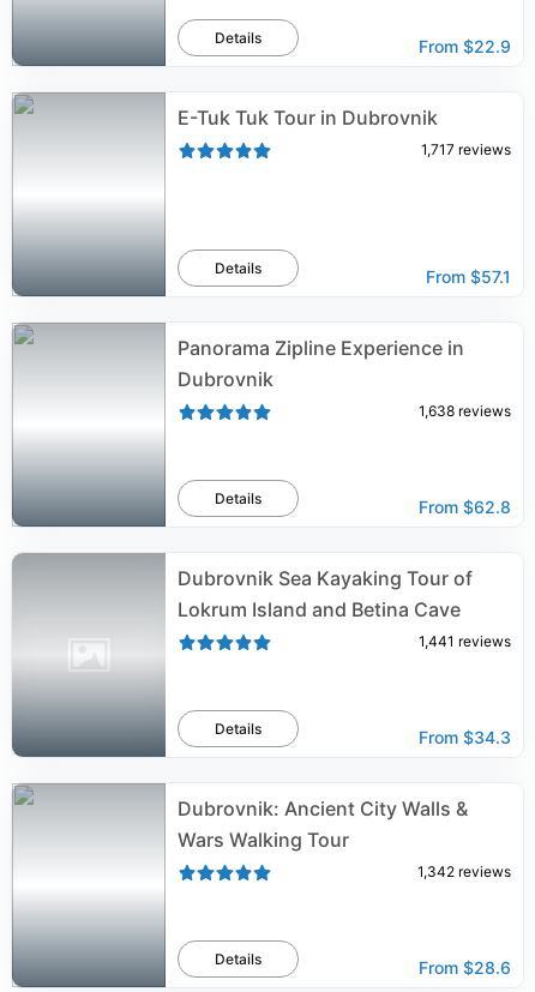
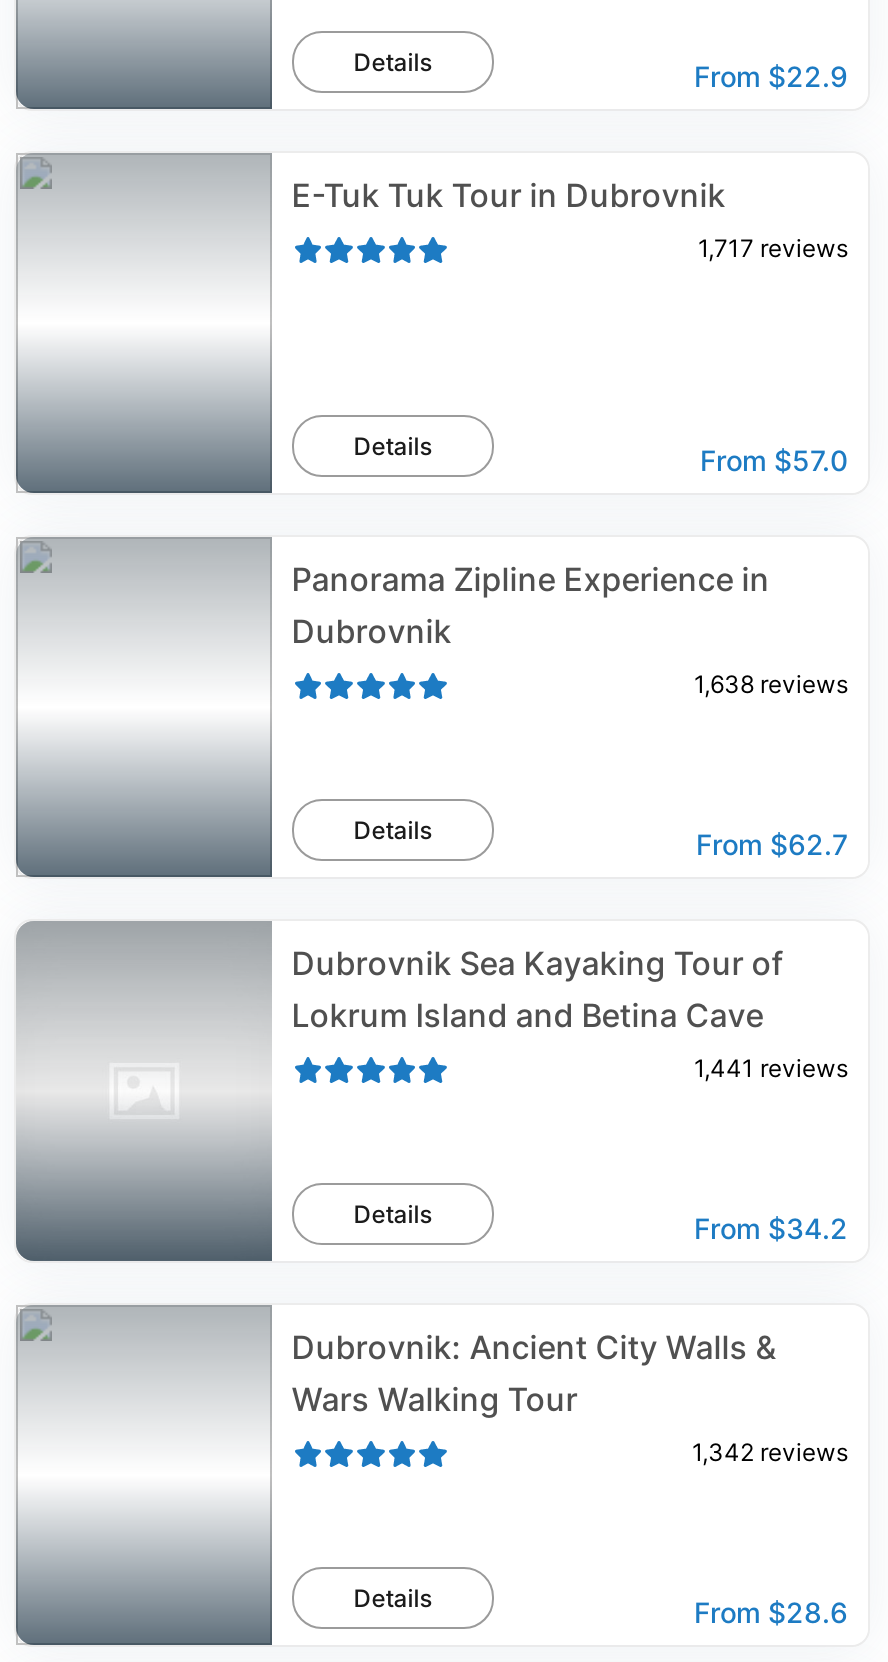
- From $57.1
+ From $57.0

- From $62.8
+ From $62.7

- From $34.3
+ From $34.2
